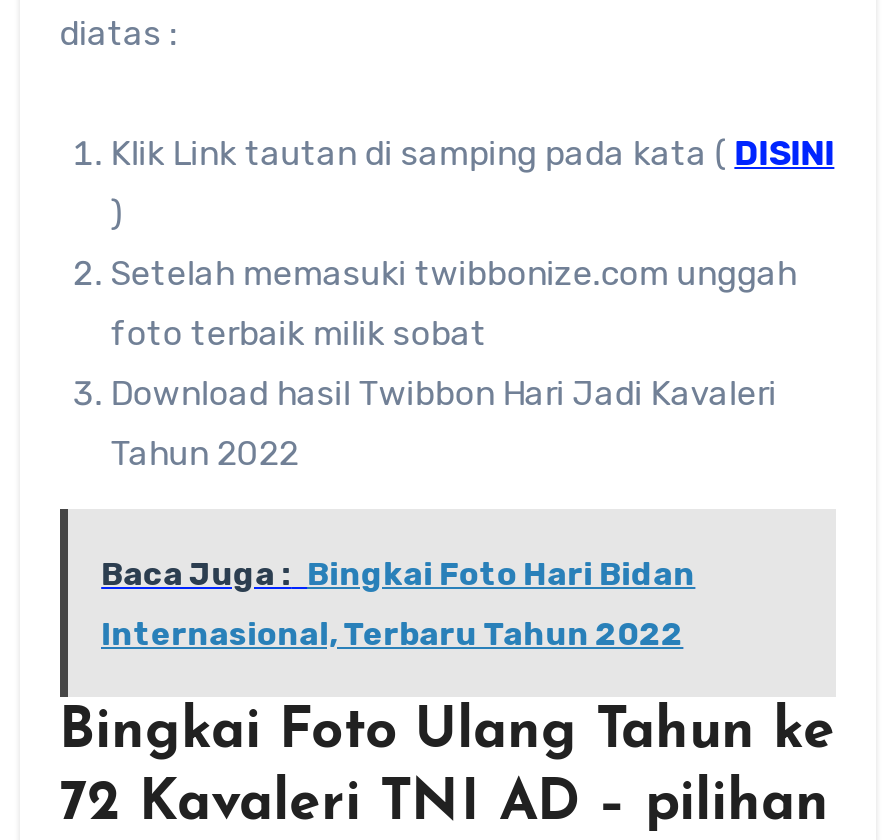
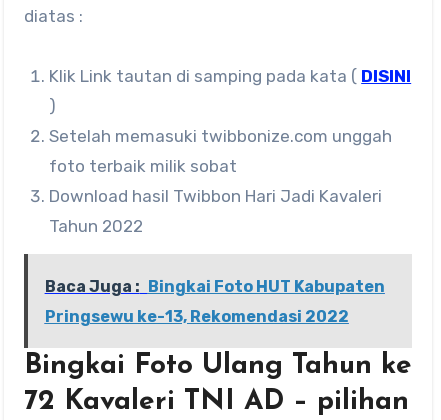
- Baca Juga : Bingkai Foto Hari Bidan
+ Baca Juga : Bingkai Foto HUT Kabupaten

- Internasional, Terbaru Tahun 2022
+ Pringsewu ke-13, Rekomendasi 2022
